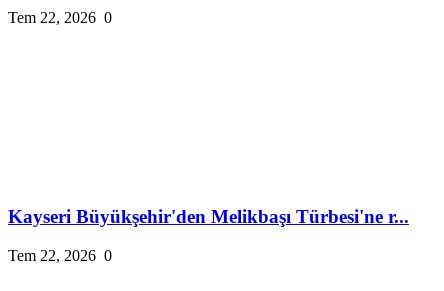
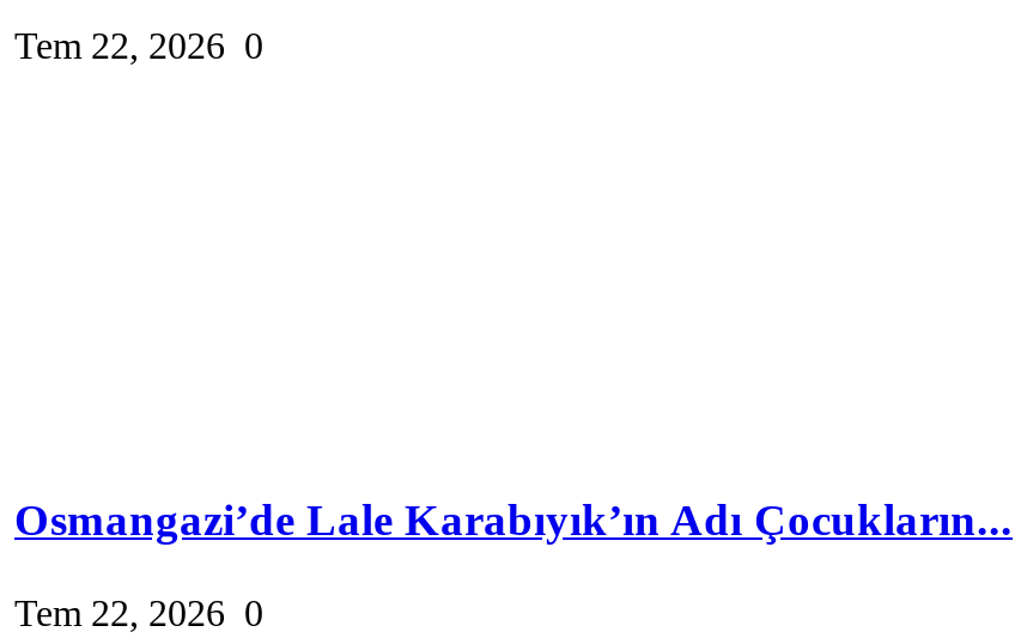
- Kayseri Büyükşehir'den Melikbaşı Türbesi'ne r...
+ Osmangazi’de Lale Karabıyık’ın Adı Çocukların...
